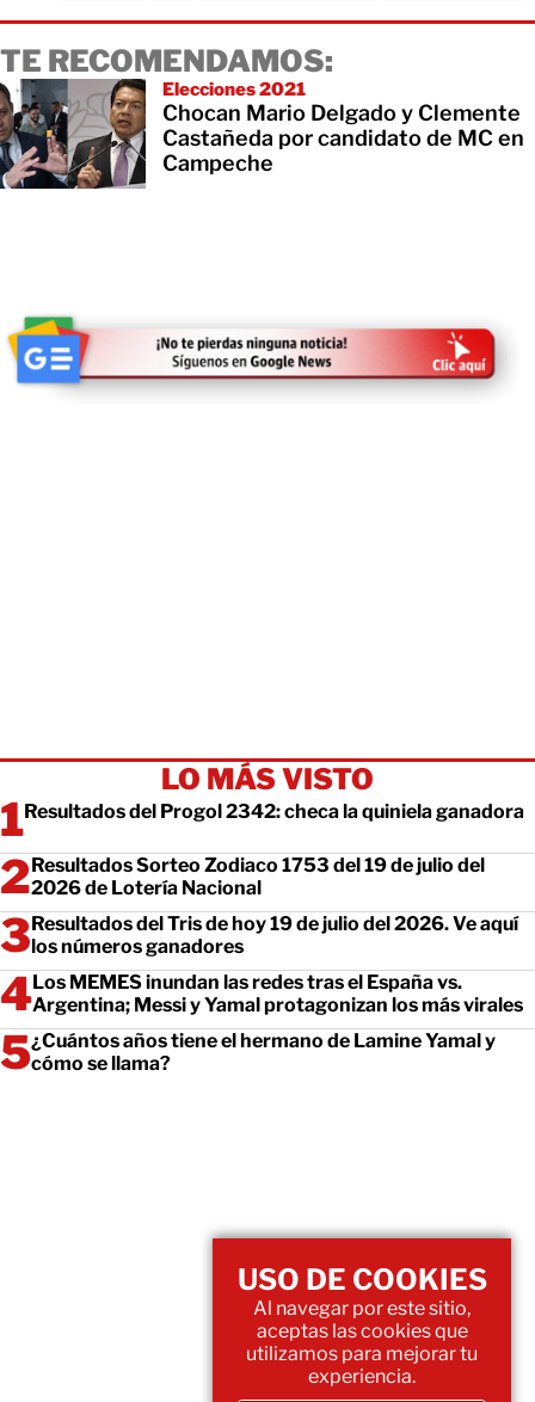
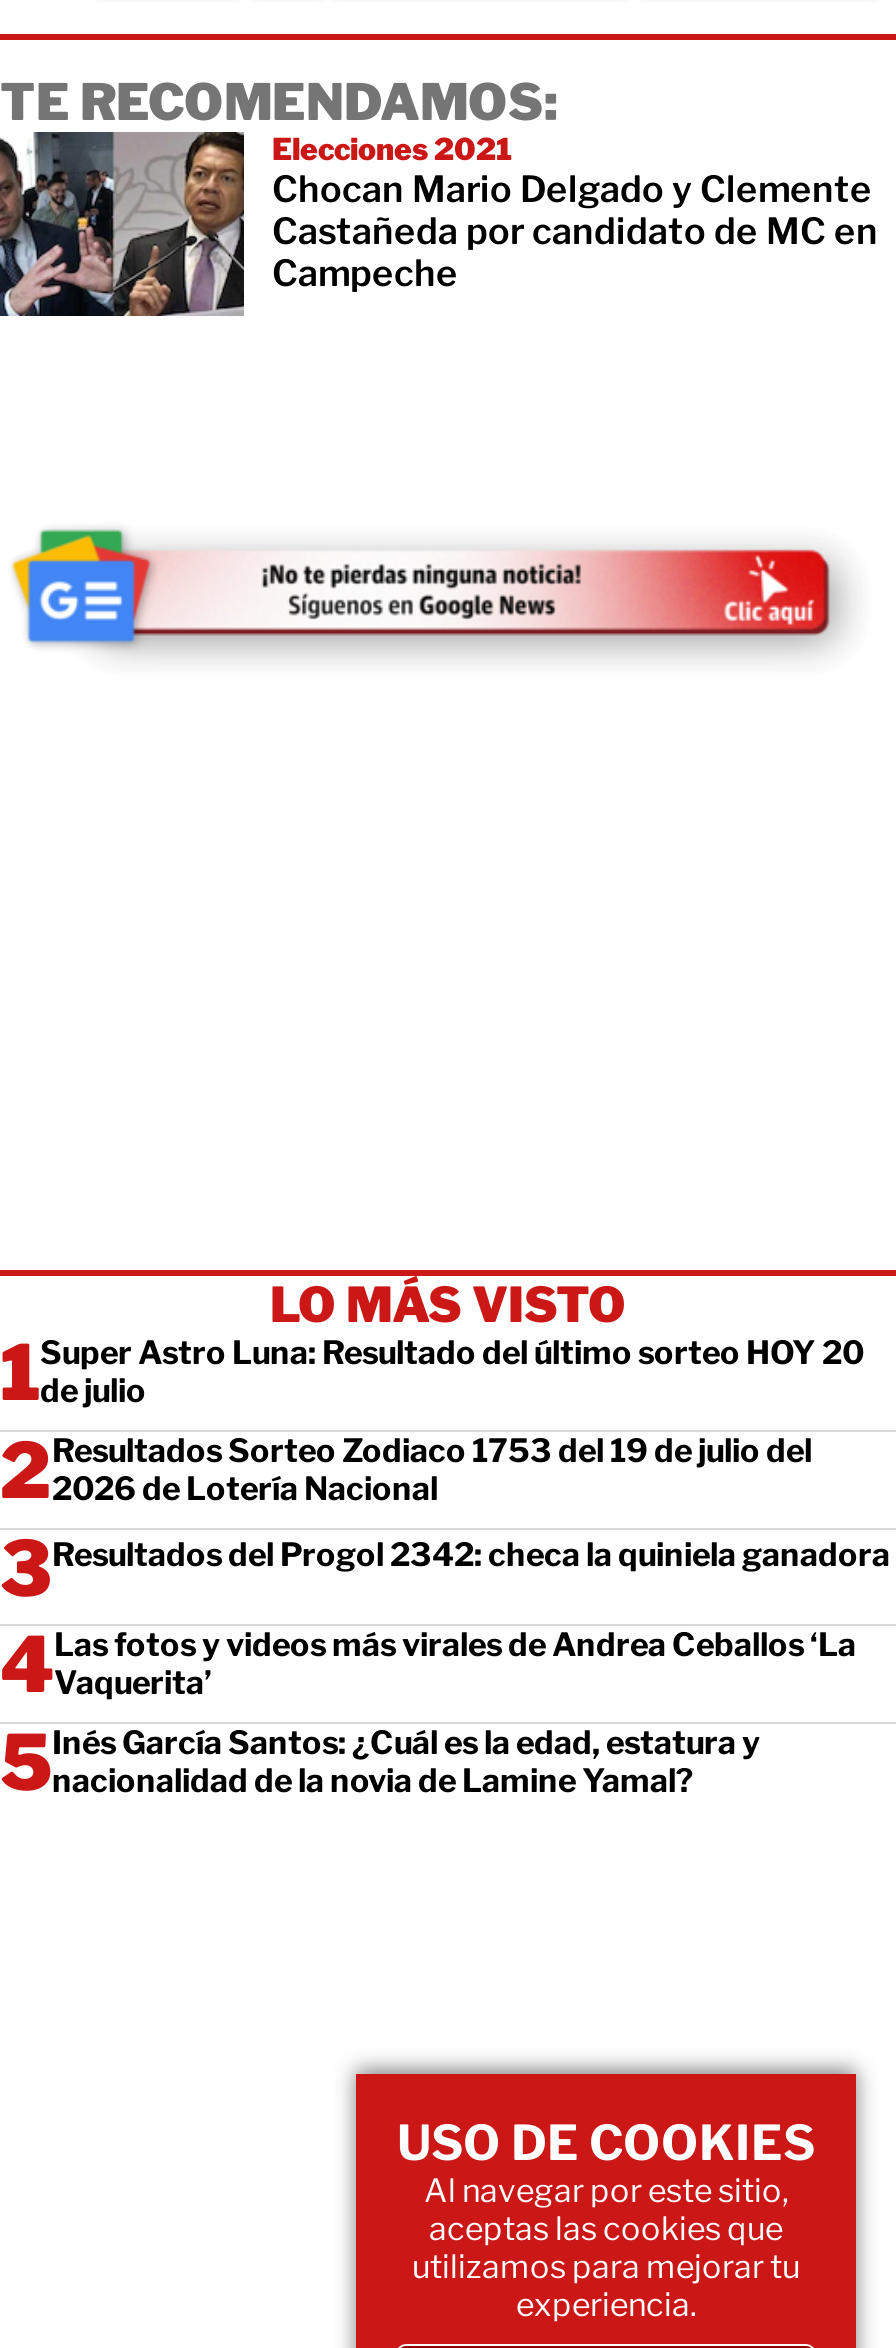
moved down: Resultados del Progol 2342: checa la quiniela ganadora

+ Super Astro Luna: Resultado del último sorteo HOY 20
+ de julio

- Resultados del Tris de hoy 19 de julio del 2026. Ve aquí
- los números ganadores

- Los MEMES inundan las redes tras el España vs.
- Argentina; Messi y Yamal protagonizan los más virales
+ Las fotos y videos más virales de Andrea Ceballos ‘La
+ Vaquerita’

- ¿Cuántos años tiene el hermano de Lamine Yamal y
- cómo se llama?
+ Inés García Santos: ¿Cuál es la edad, estatura y
+ nacionalidad de la novia de Lamine Yamal?
